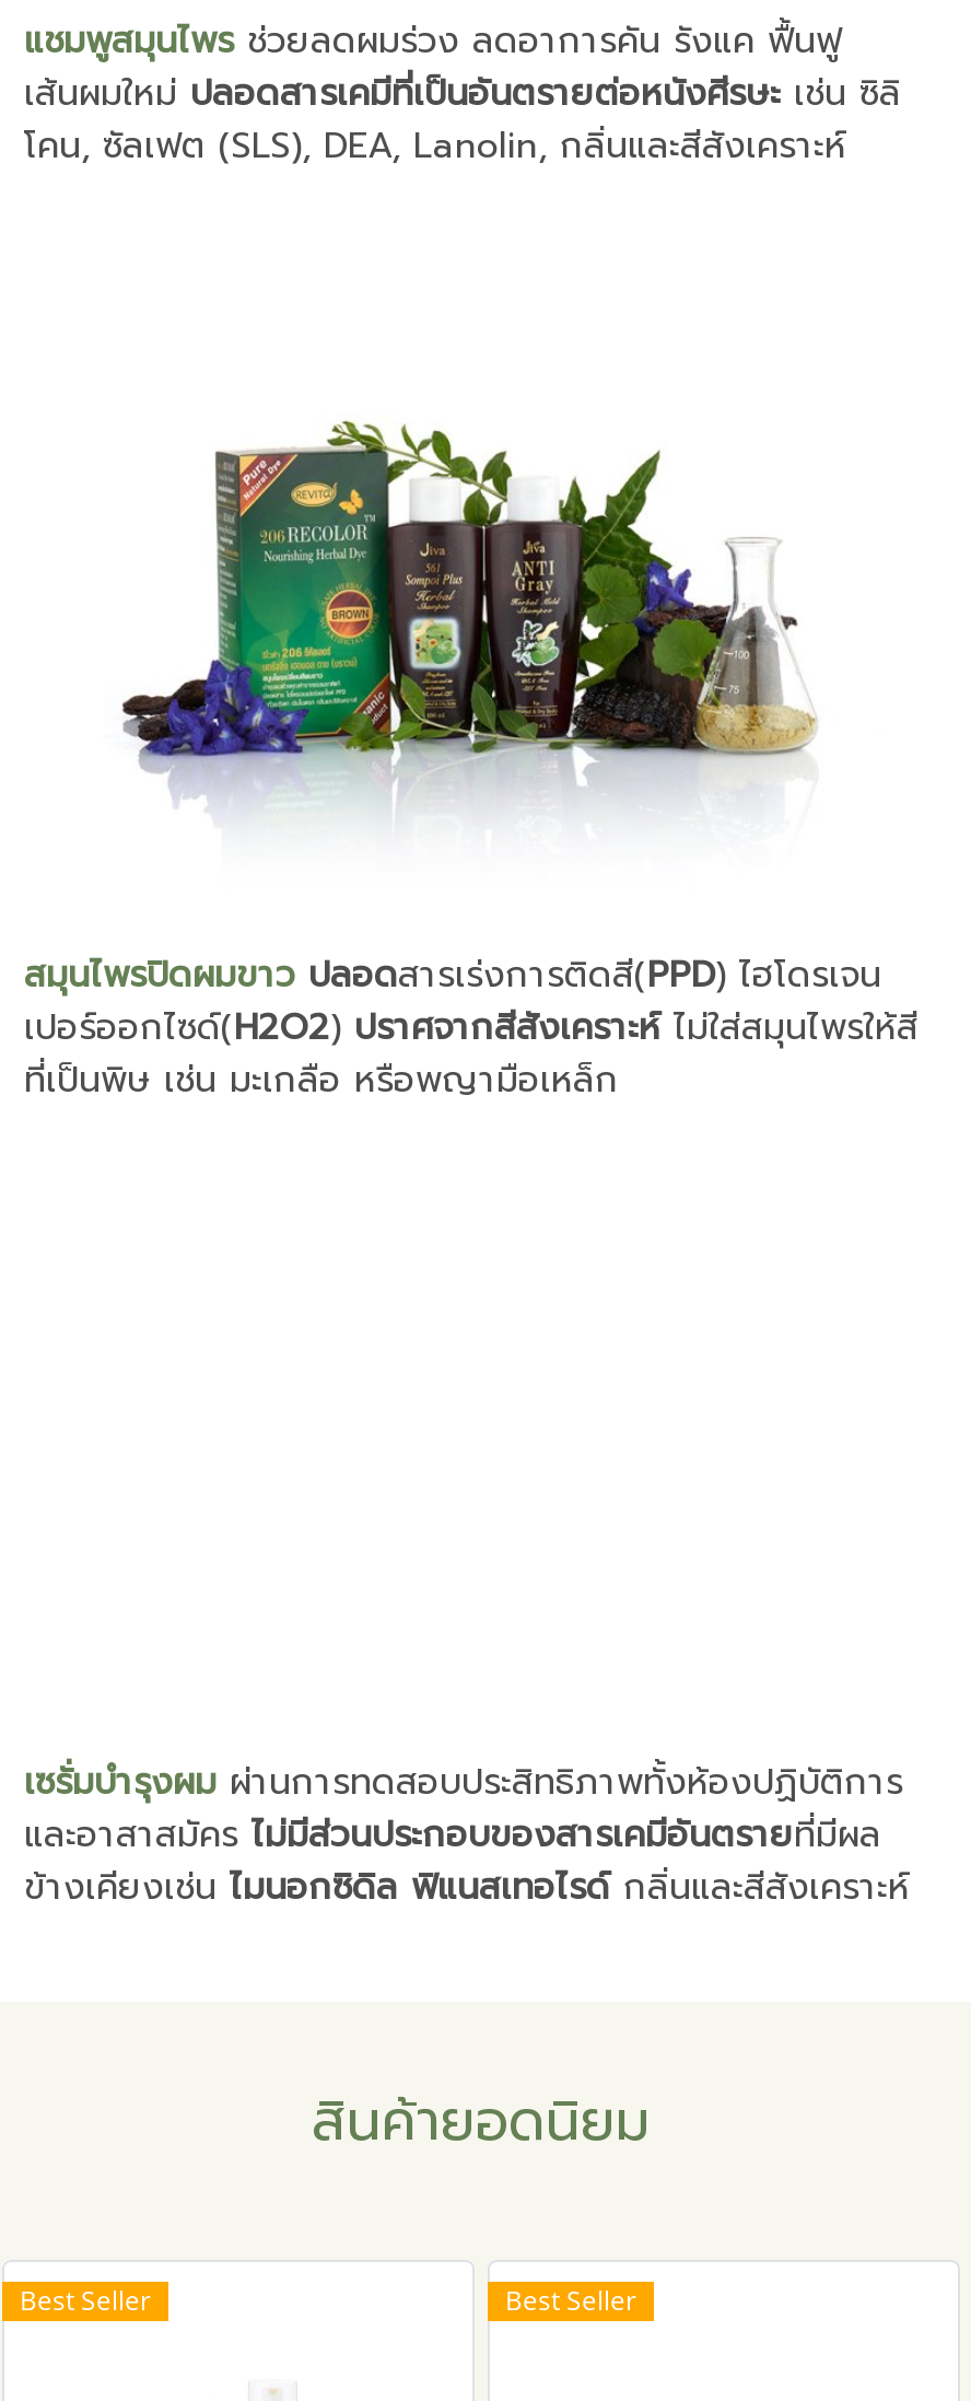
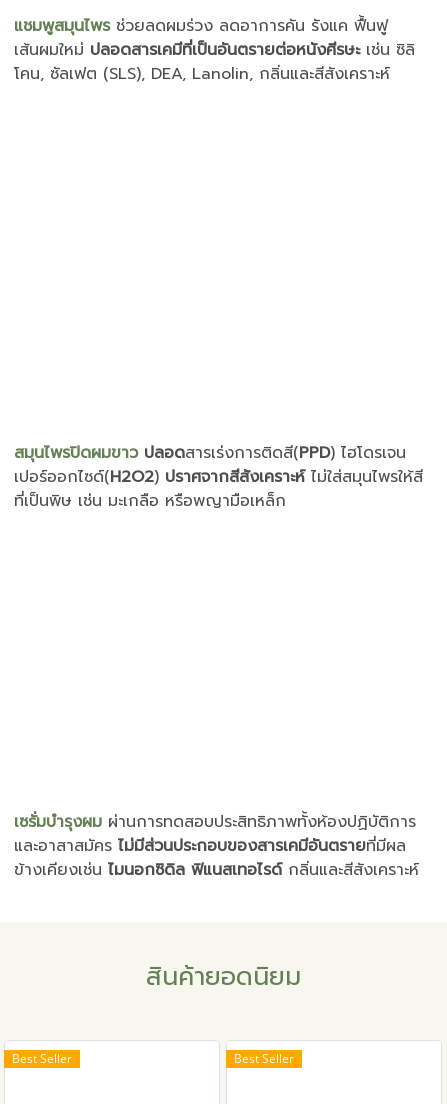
- [image]
